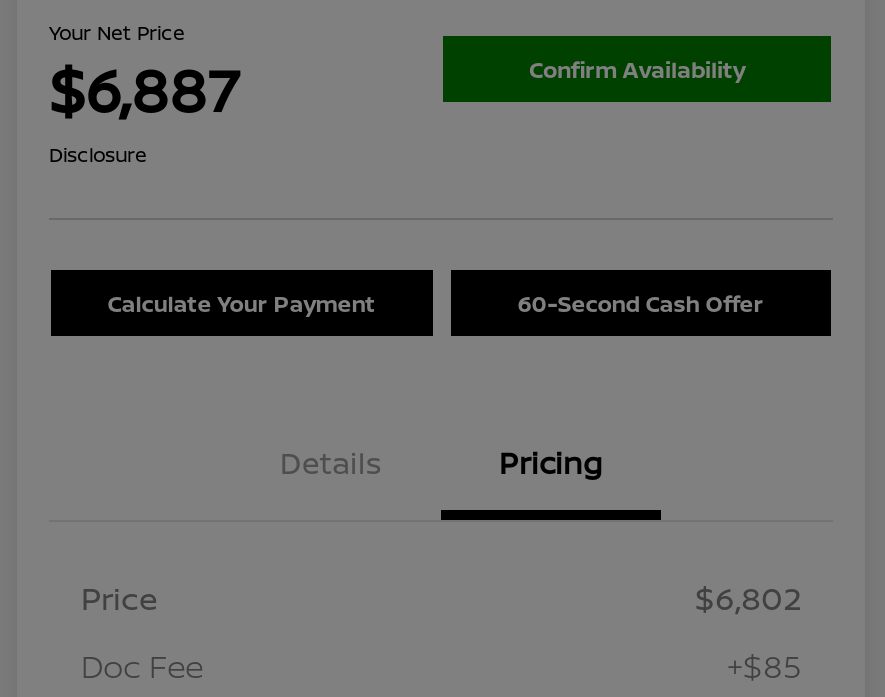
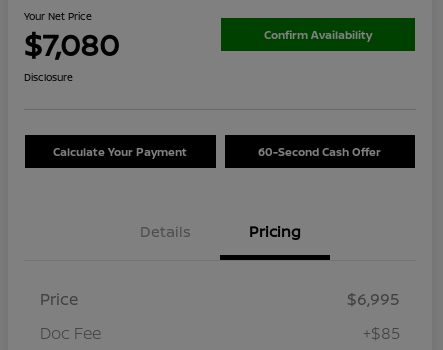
- $6,887
+ $7,080

- $6,802
+ $6,995
